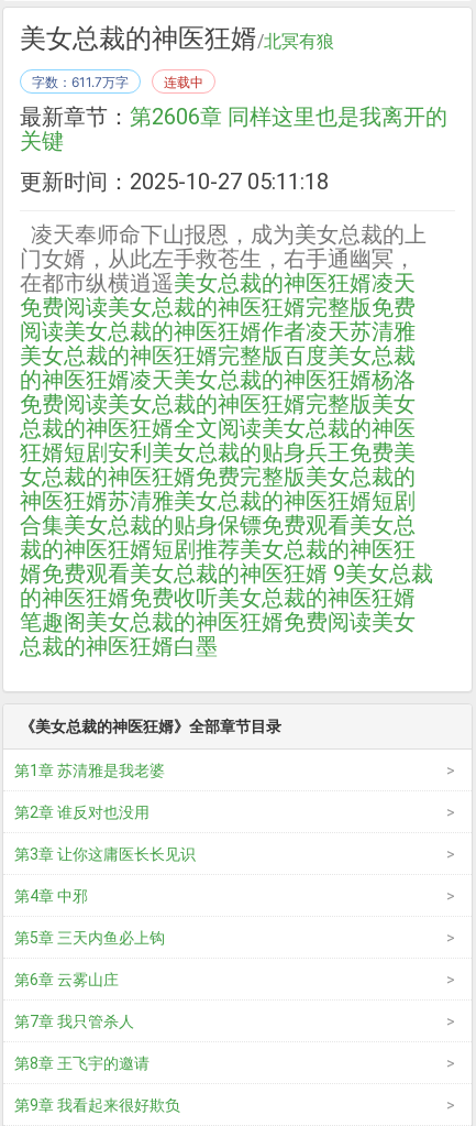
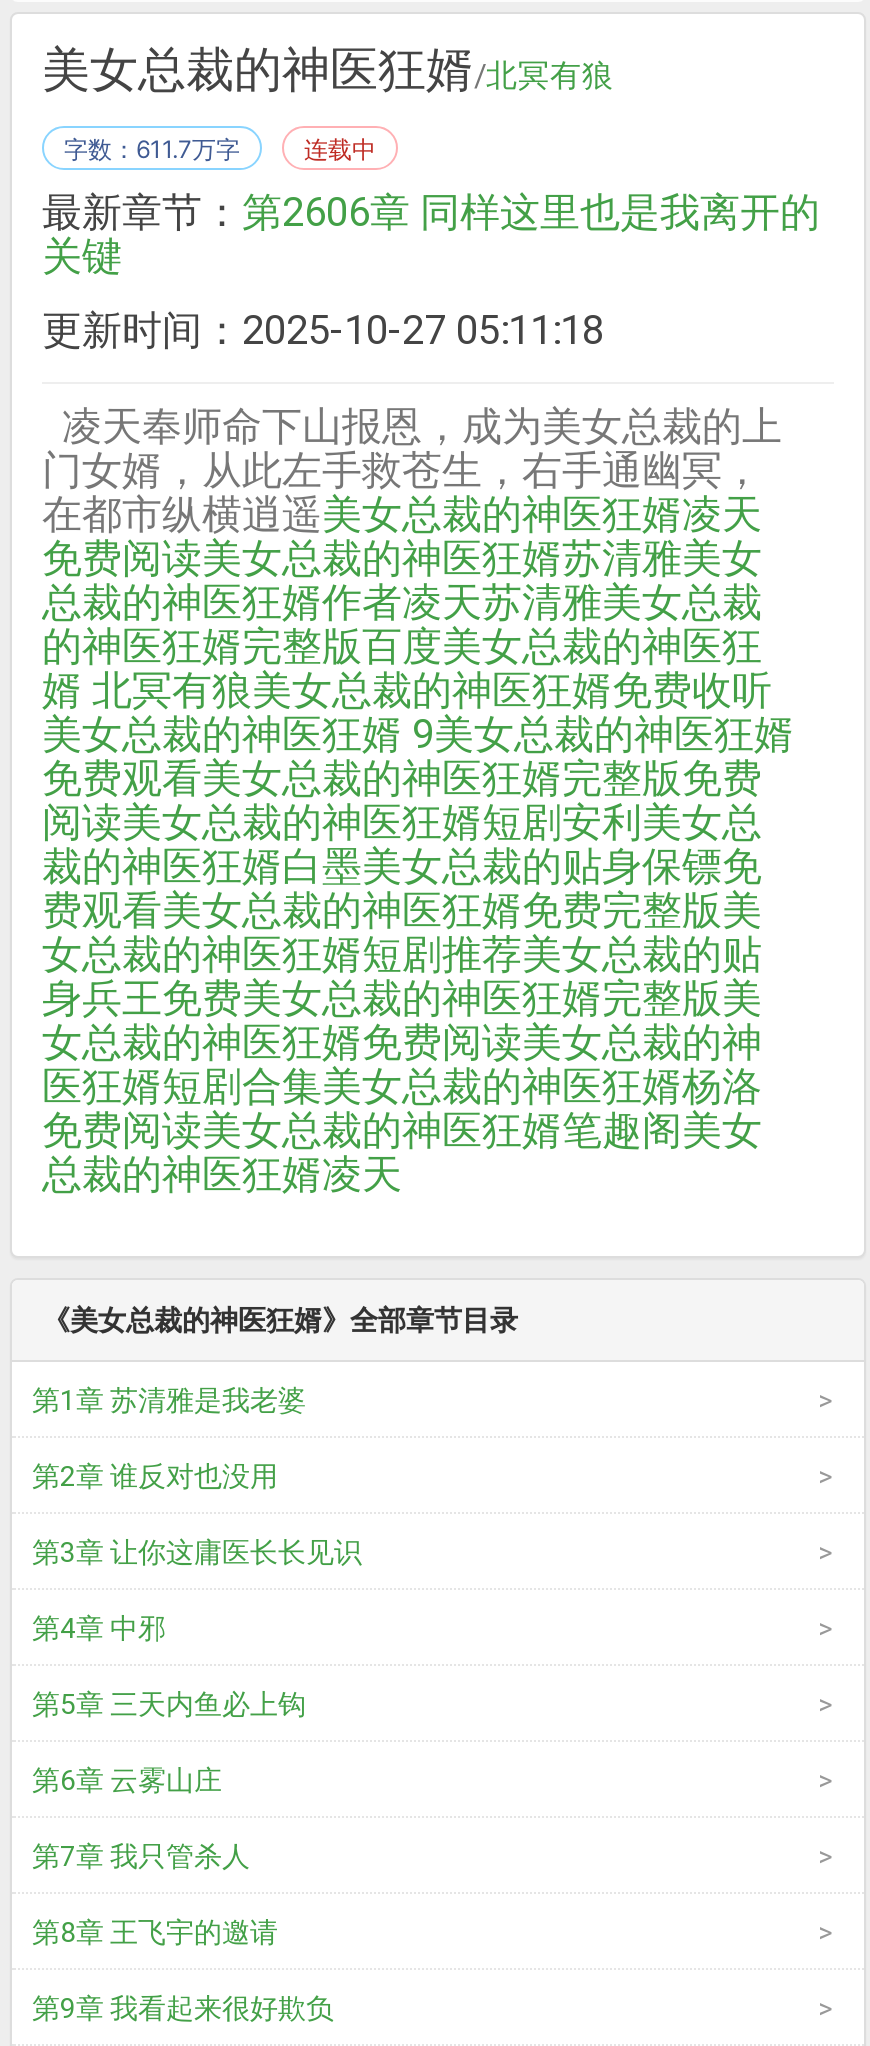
- 免费阅读美女总裁的神医狂婿完整版免费
- 阅读美女总裁的神医狂婿作者凌天苏清雅
- 美女总裁的神医狂婿完整版百度美女总裁
- 的神医狂婿凌天美女总裁的神医狂婿杨洛
- 免费阅读美女总裁的神医狂婿完整版美女
- 总裁的神医狂婿全文阅读美女总裁的神医
- 狂婿短剧安利美女总裁的贴身兵王免费美
- 女总裁的神医狂婿免费完整版美女总裁的
- 神医狂婿苏清雅美女总裁的神医狂婿短剧
- 合集美女总裁的贴身保镖免费观看美女总
- 裁的神医狂婿短剧推荐美女总裁的神医狂
- 婿免费观看美女总裁的神医狂婿 9美女总裁
- 的神医狂婿免费收听美女总裁的神医狂婿
- 笔趣阁美女总裁的神医狂婿免费阅读美女
- 总裁的神医狂婿白墨
+ 免费阅读美女总裁的神医狂婿苏清雅美女
+ 总裁的神医狂婿作者凌天苏清雅美女总裁
+ 的神医狂婿完整版百度美女总裁的神医狂
+ 婿 北冥有狼美女总裁的神医狂婿免费收听
+ 美女总裁的神医狂婿 9美女总裁的神医狂婿
+ 免费观看美女总裁的神医狂婿完整版免费
+ 阅读美女总裁的神医狂婿短剧安利美女总
+ 裁的神医狂婿白墨美女总裁的贴身保镖免
+ 费观看美女总裁的神医狂婿免费完整版美
+ 女总裁的神医狂婿短剧推荐美女总裁的贴
+ 身兵王免费美女总裁的神医狂婿完整版美
+ 女总裁的神医狂婿免费阅读美女总裁的神
+ 医狂婿短剧合集美女总裁的神医狂婿杨洛
+ 免费阅读美女总裁的神医狂婿笔趣阁美女
+ 总裁的神医狂婿凌天
